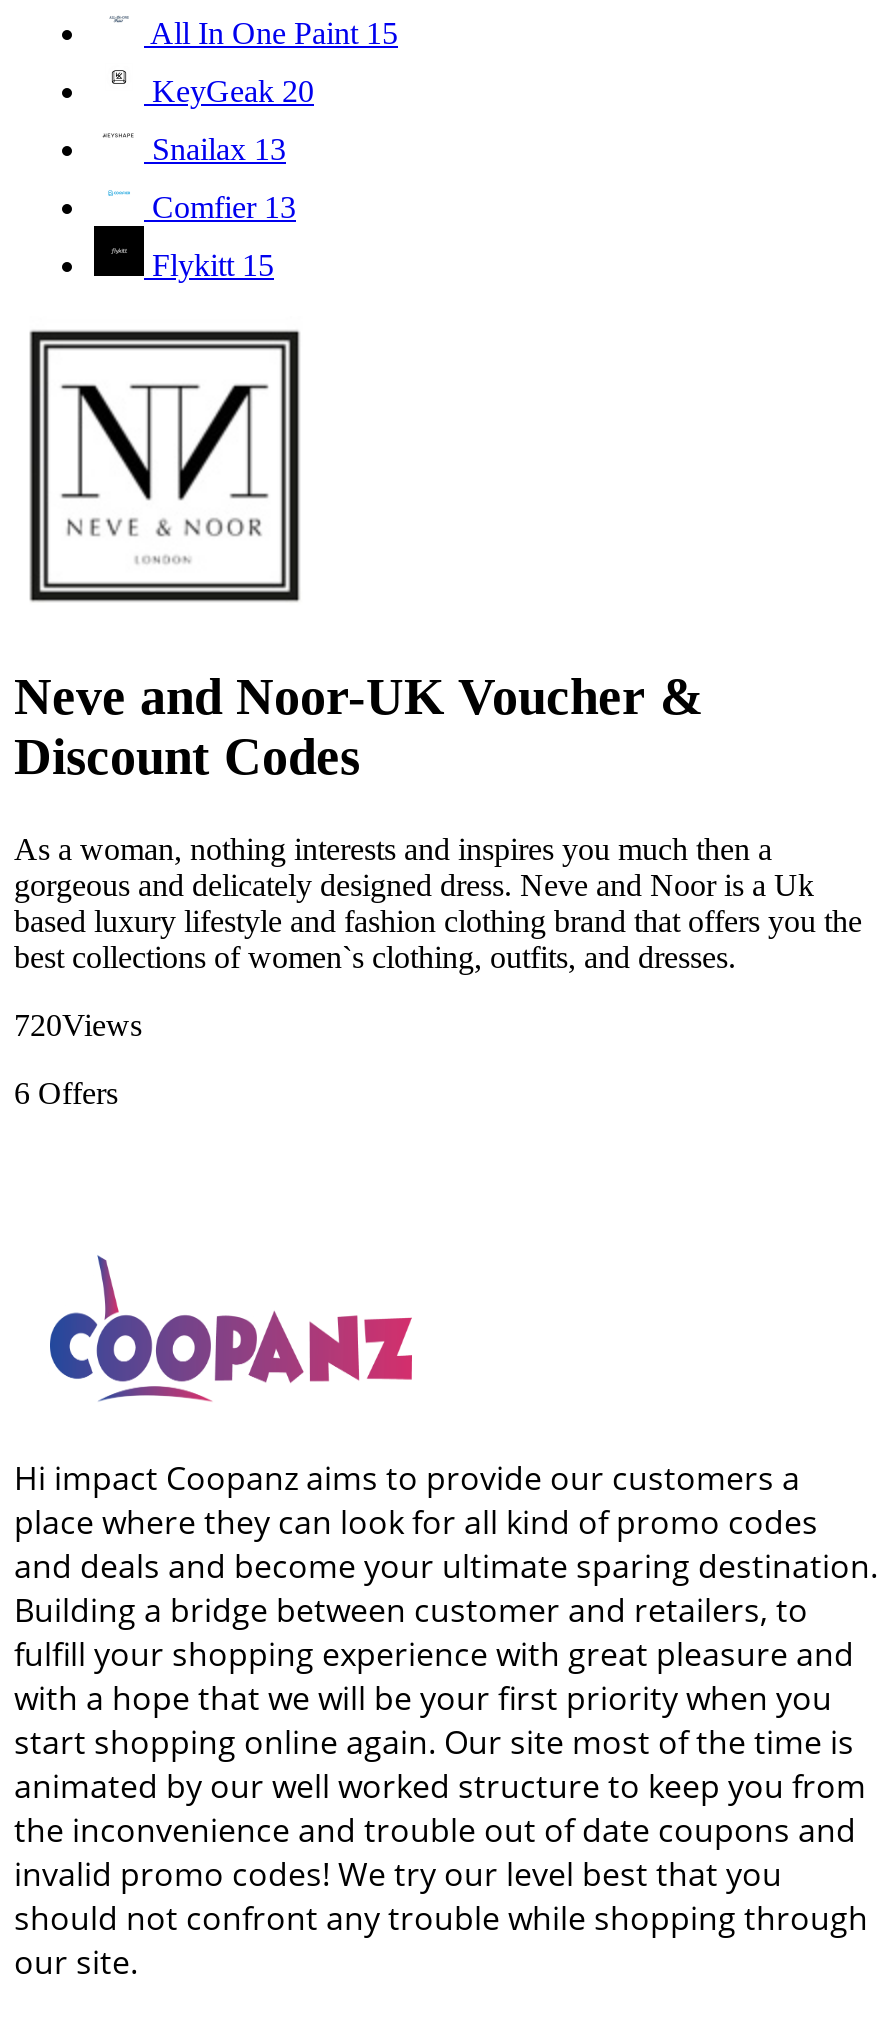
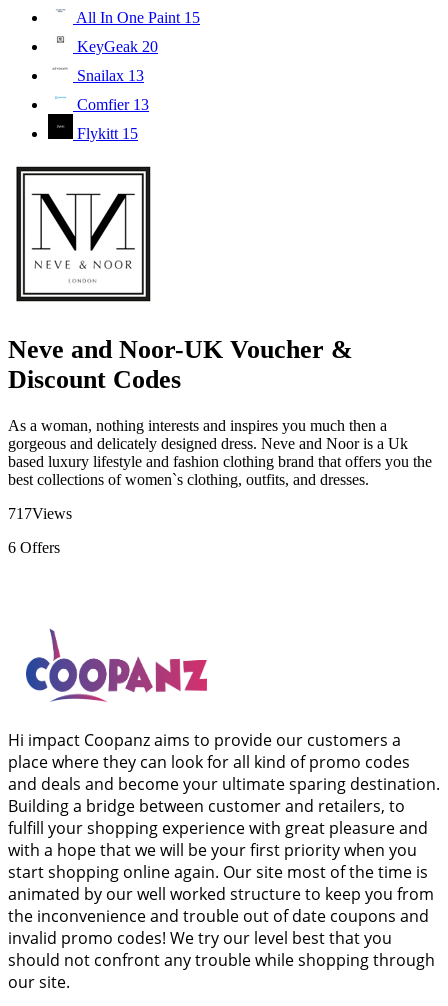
- 720Views
+ 717Views
